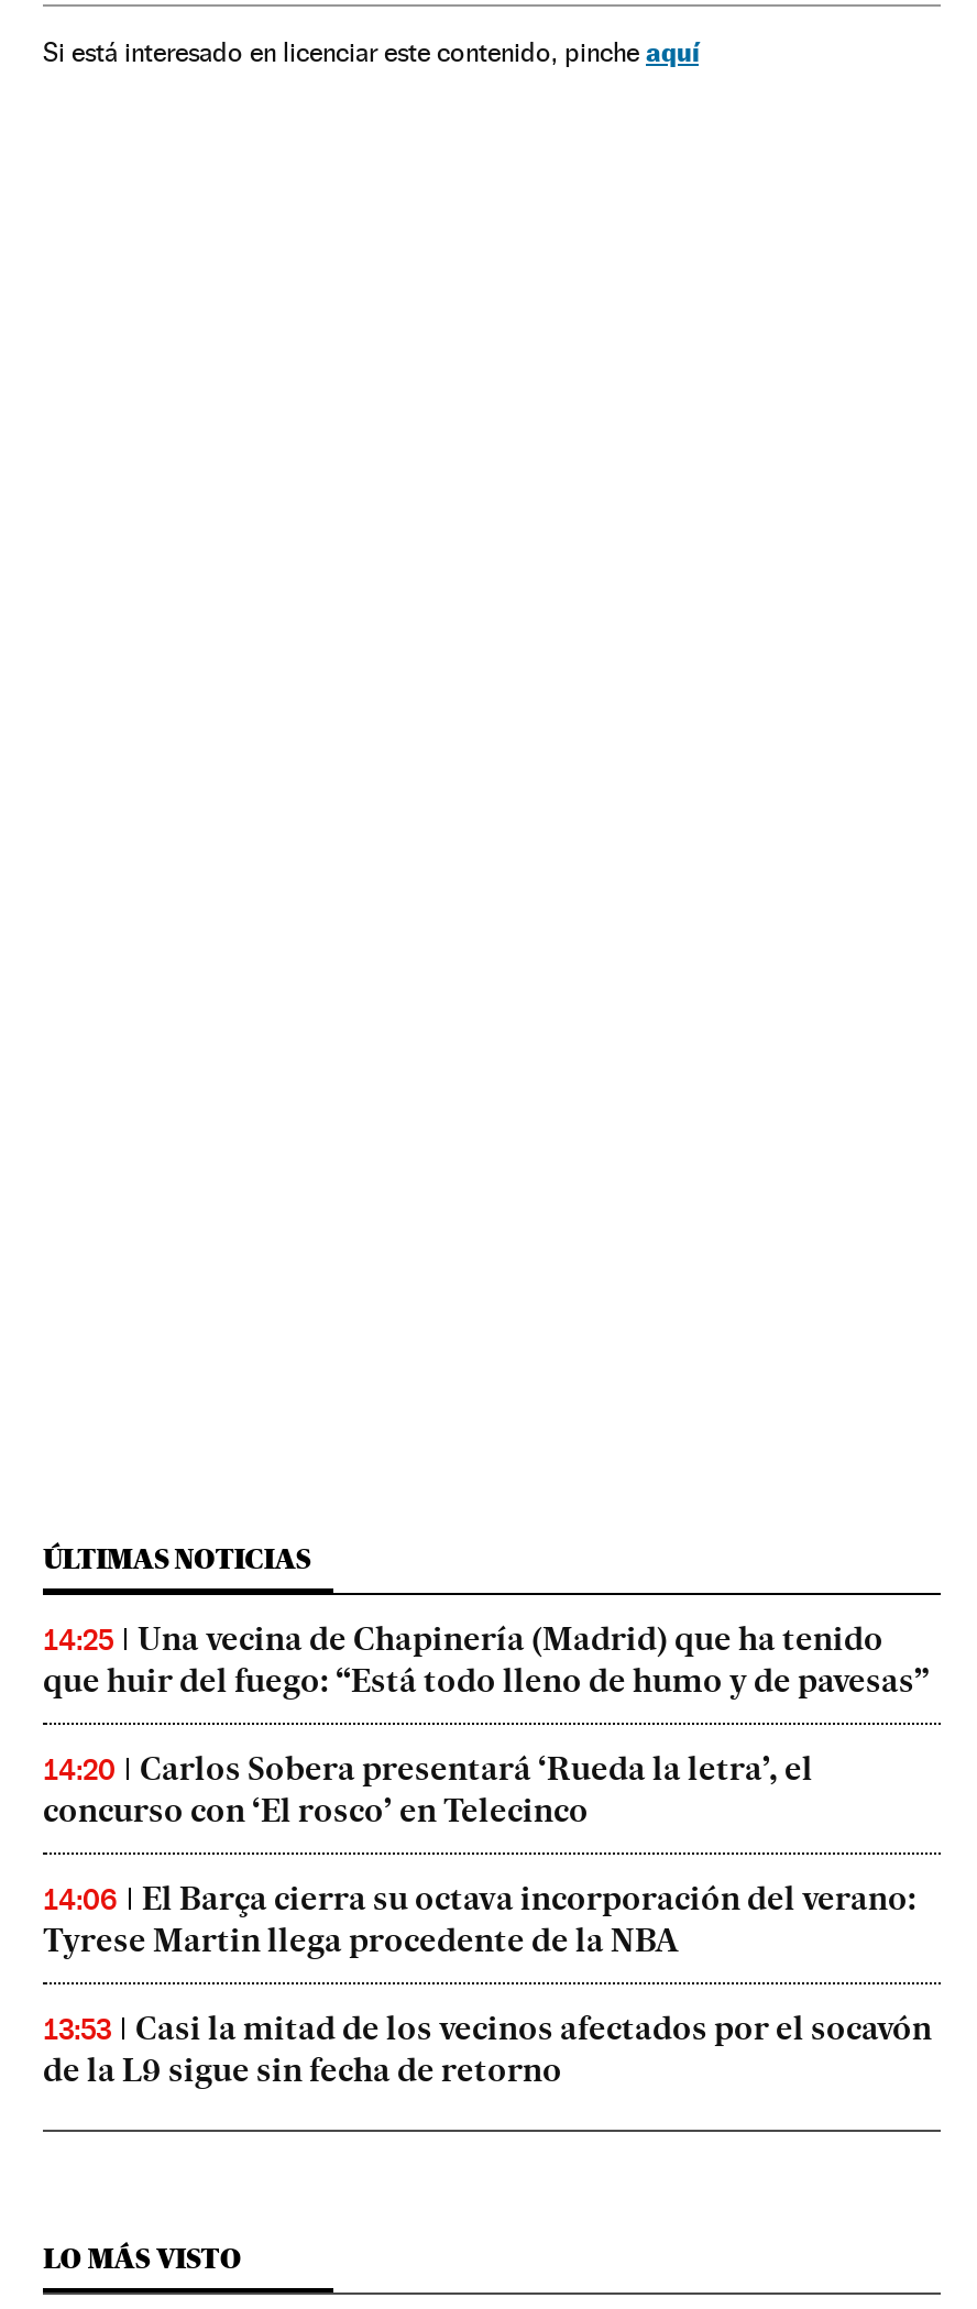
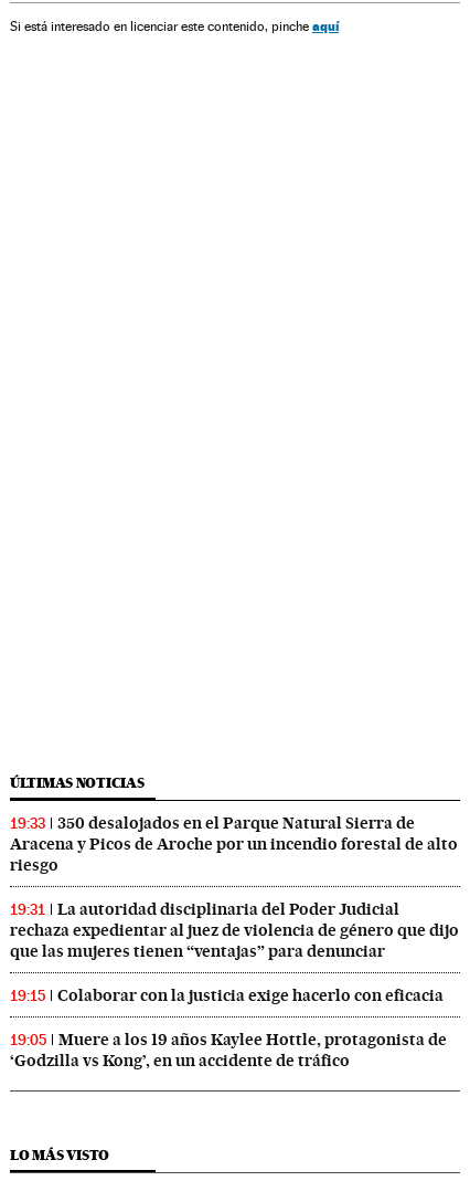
- 14:25
- Una vecina de Chapinería (Madrid) que ha tenido
- que huir del fuego: “Está todo lleno de humo y de pavesas”
+ 19:33
+ 350 desalojados en el Parque Natural Sierra de
+ Aracena y Picos de Aroche por un incendio forestal de alto
+ riesgo

- 14:20
- Carlos Sobera presentará ‘Rueda la letra’, el
- concurso con ‘El rosco’ en Telecinco
+ 19:31
+ La autoridad disciplinaria del Poder Judicial
+ rechaza expedientar al juez de violencia de género que dijo
+ que las mujeres tienen “ventajas” para denunciar

- 14:06
- El Barça cierra su octava incorporación del verano:
- Tyrese Martin llega procedente de la NBA
+ 19:15
+ Colaborar con la justicia exige hacerlo con eficacia

- 13:53
- Casi la mitad de los vecinos afectados por el socavón
- de la L9 sigue sin fecha de retorno
+ 19:05
+ Muere a los 19 años Kaylee Hottle, protagonista de
+ ‘Godzilla vs Kong’, en un accidente de tráfico
